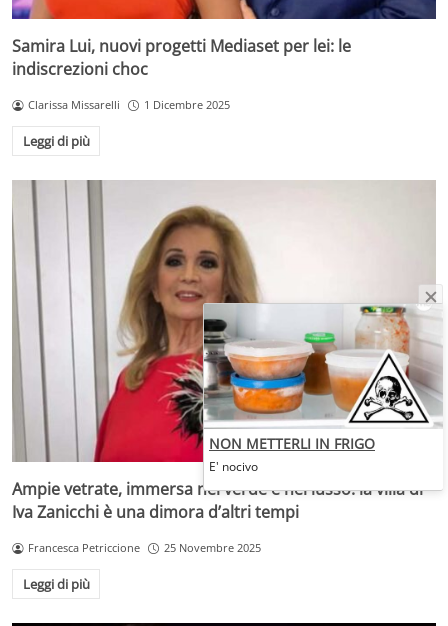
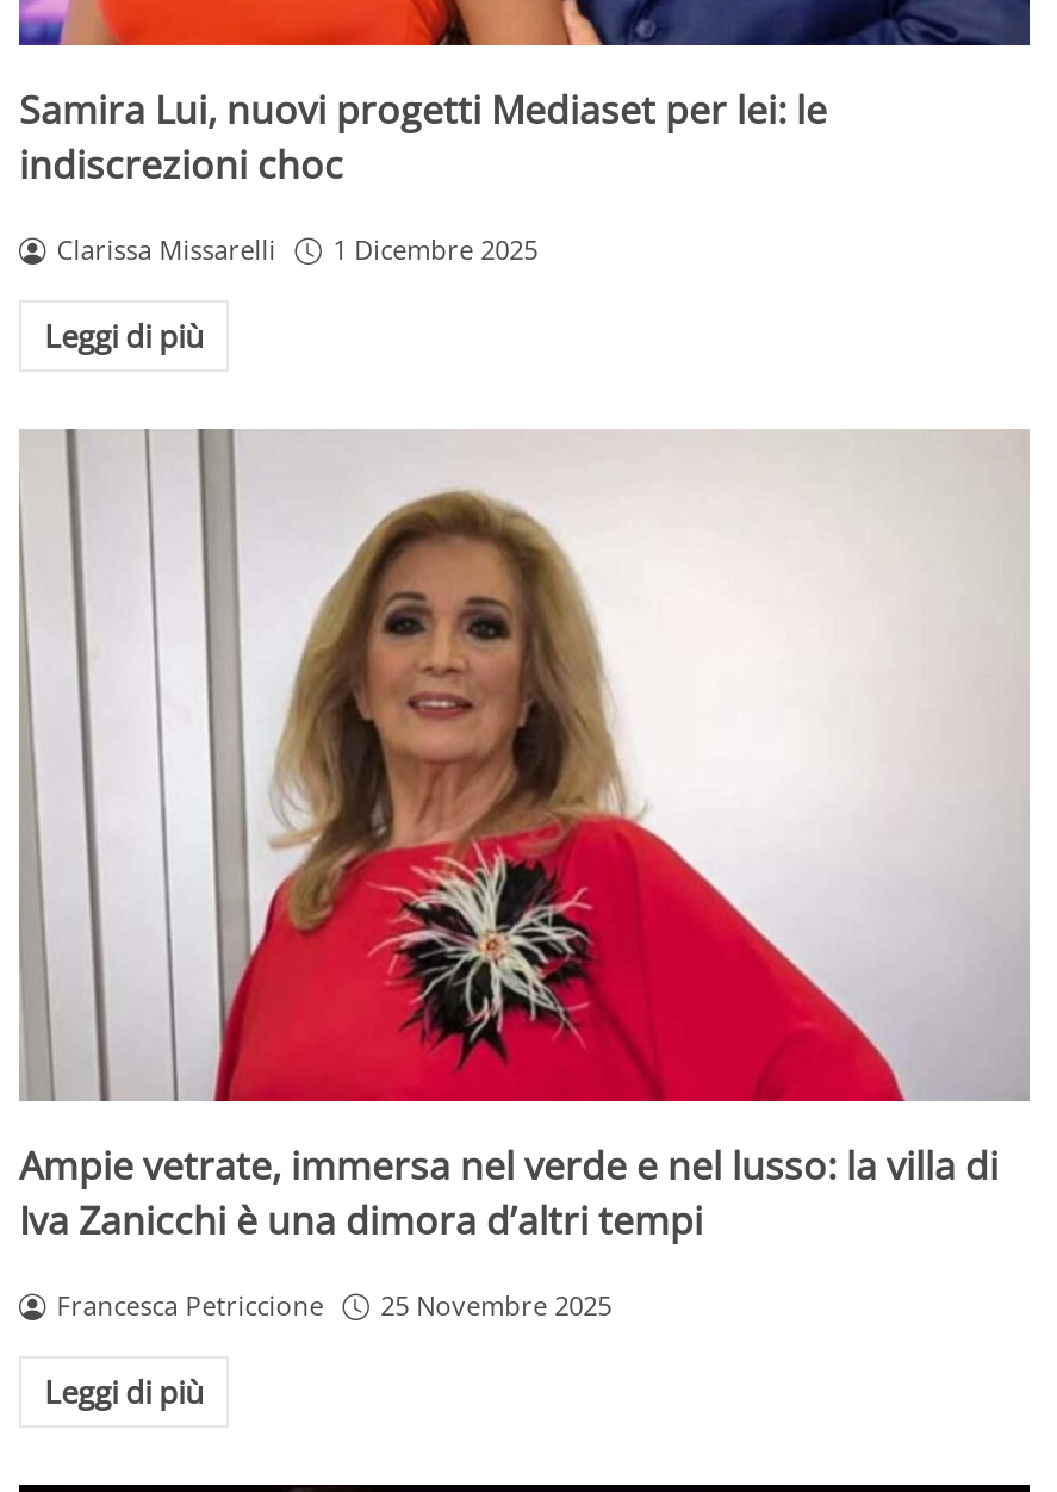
- [image]
+ [image]

- NON METTERLI IN FRIGO
- E' nocivo
